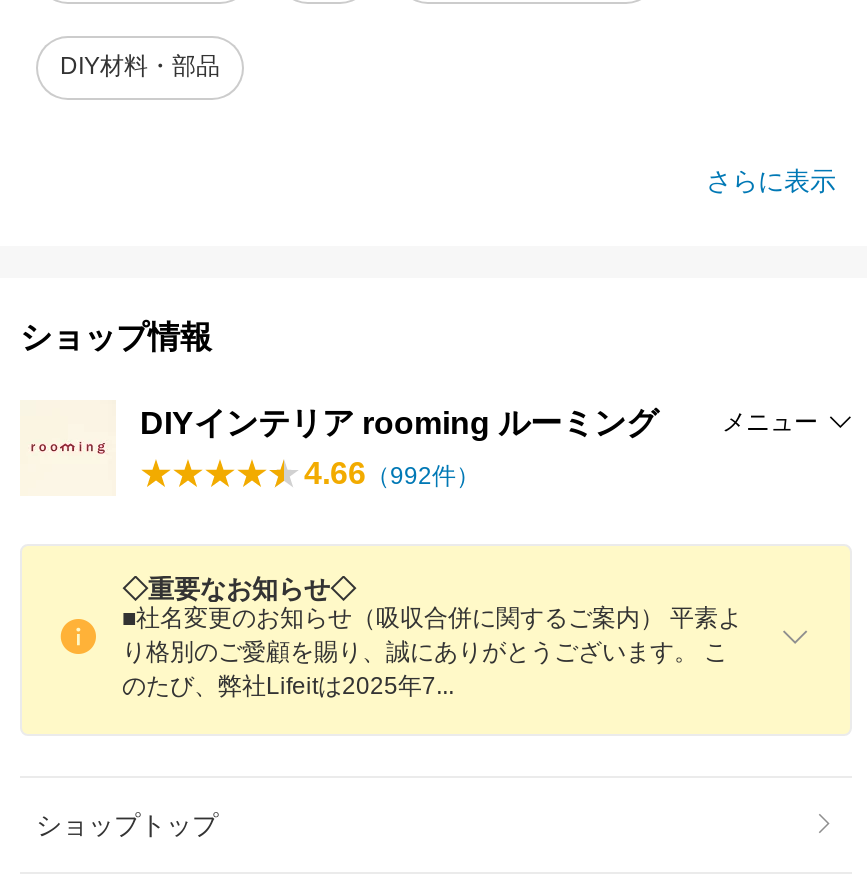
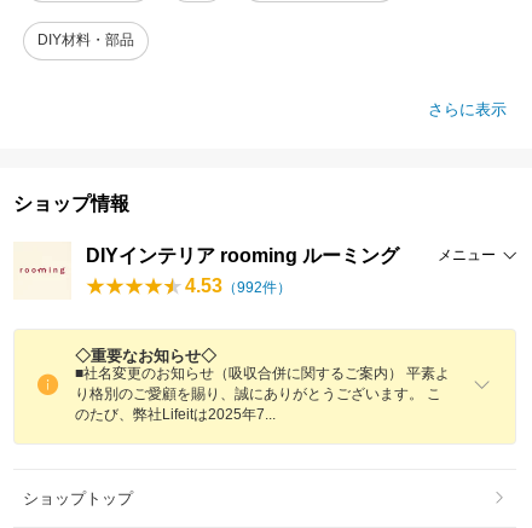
- 4.66（992件）
+ 4.53（992件）
